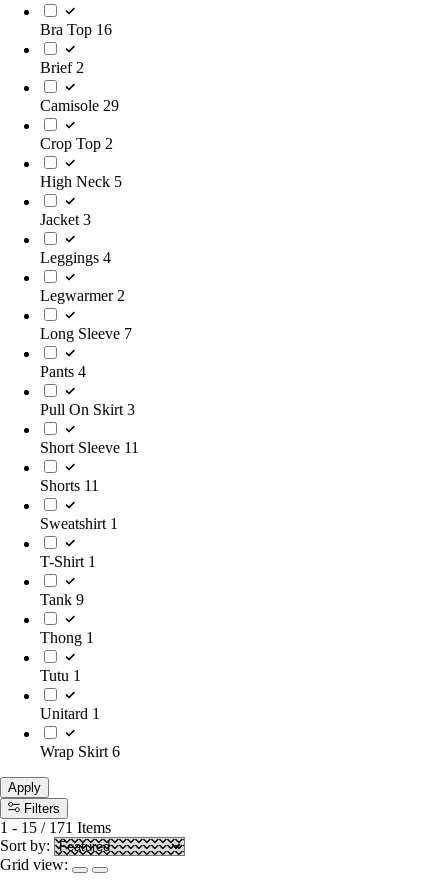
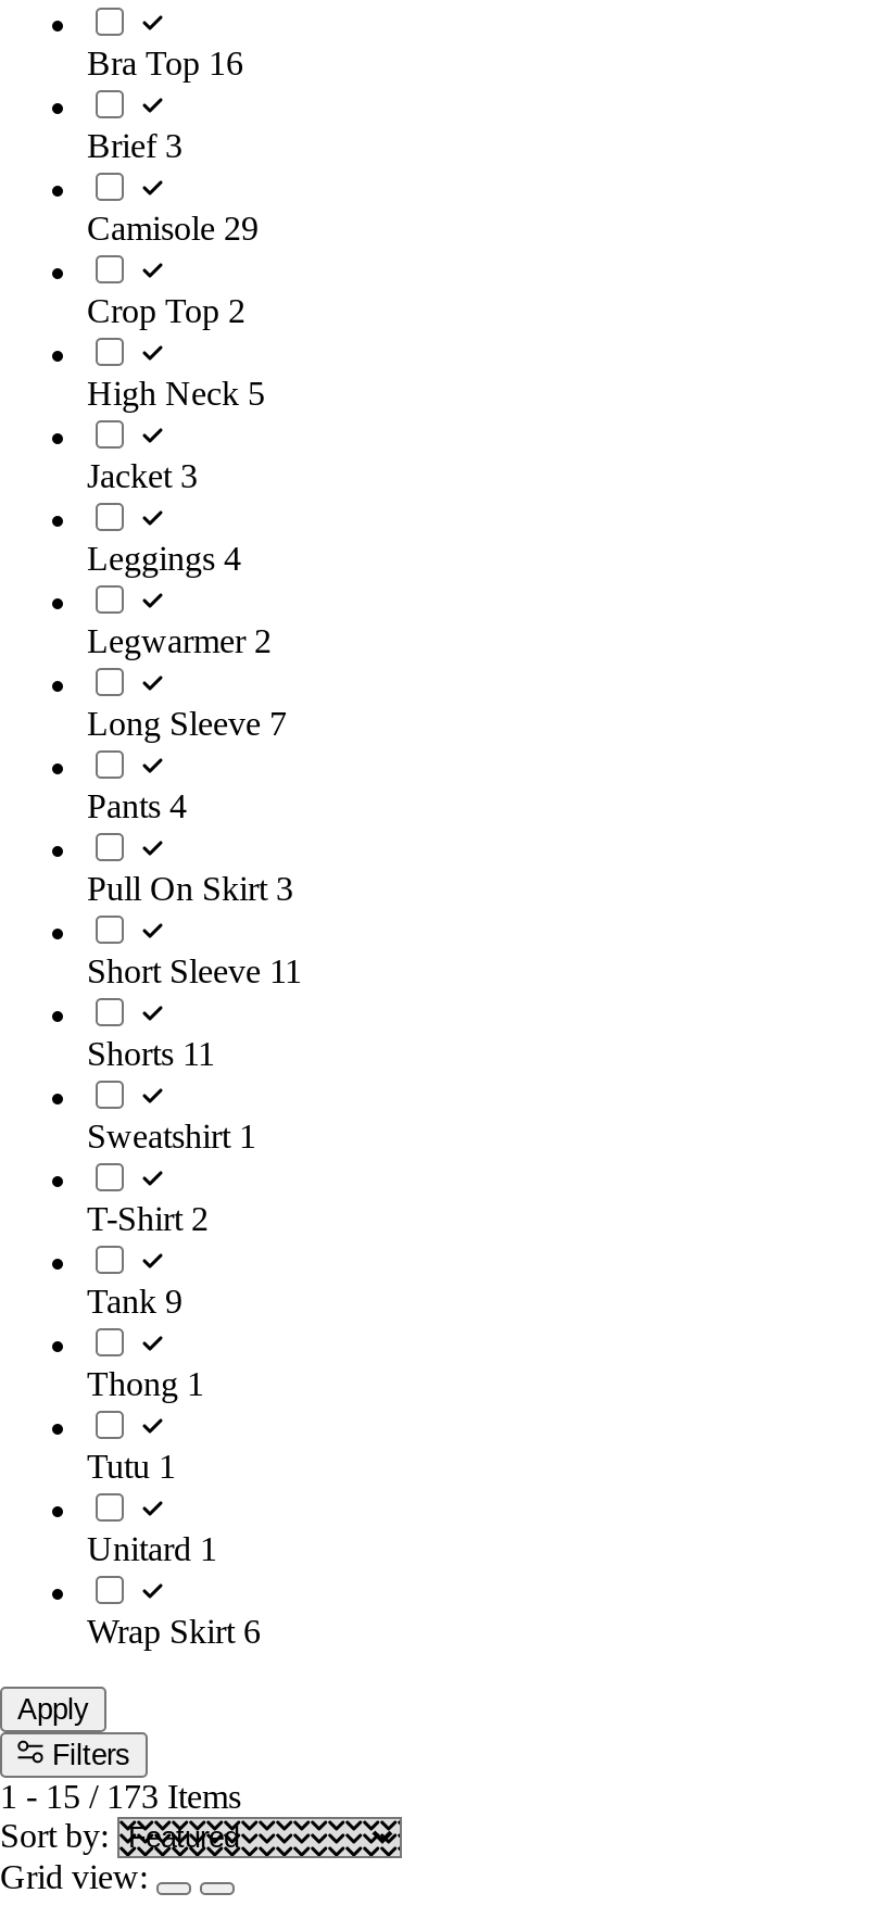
- Brief 2
+ Brief 3

- T-Shirt 1
+ T-Shirt 2

- 1 - 15 / 171 Items
+ 1 - 15 / 173 Items
